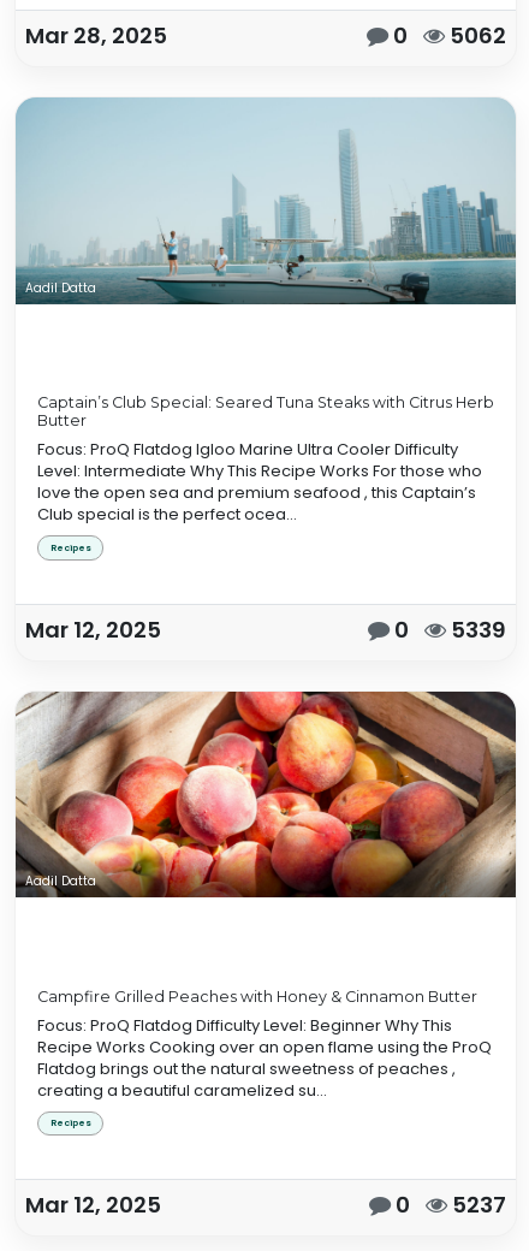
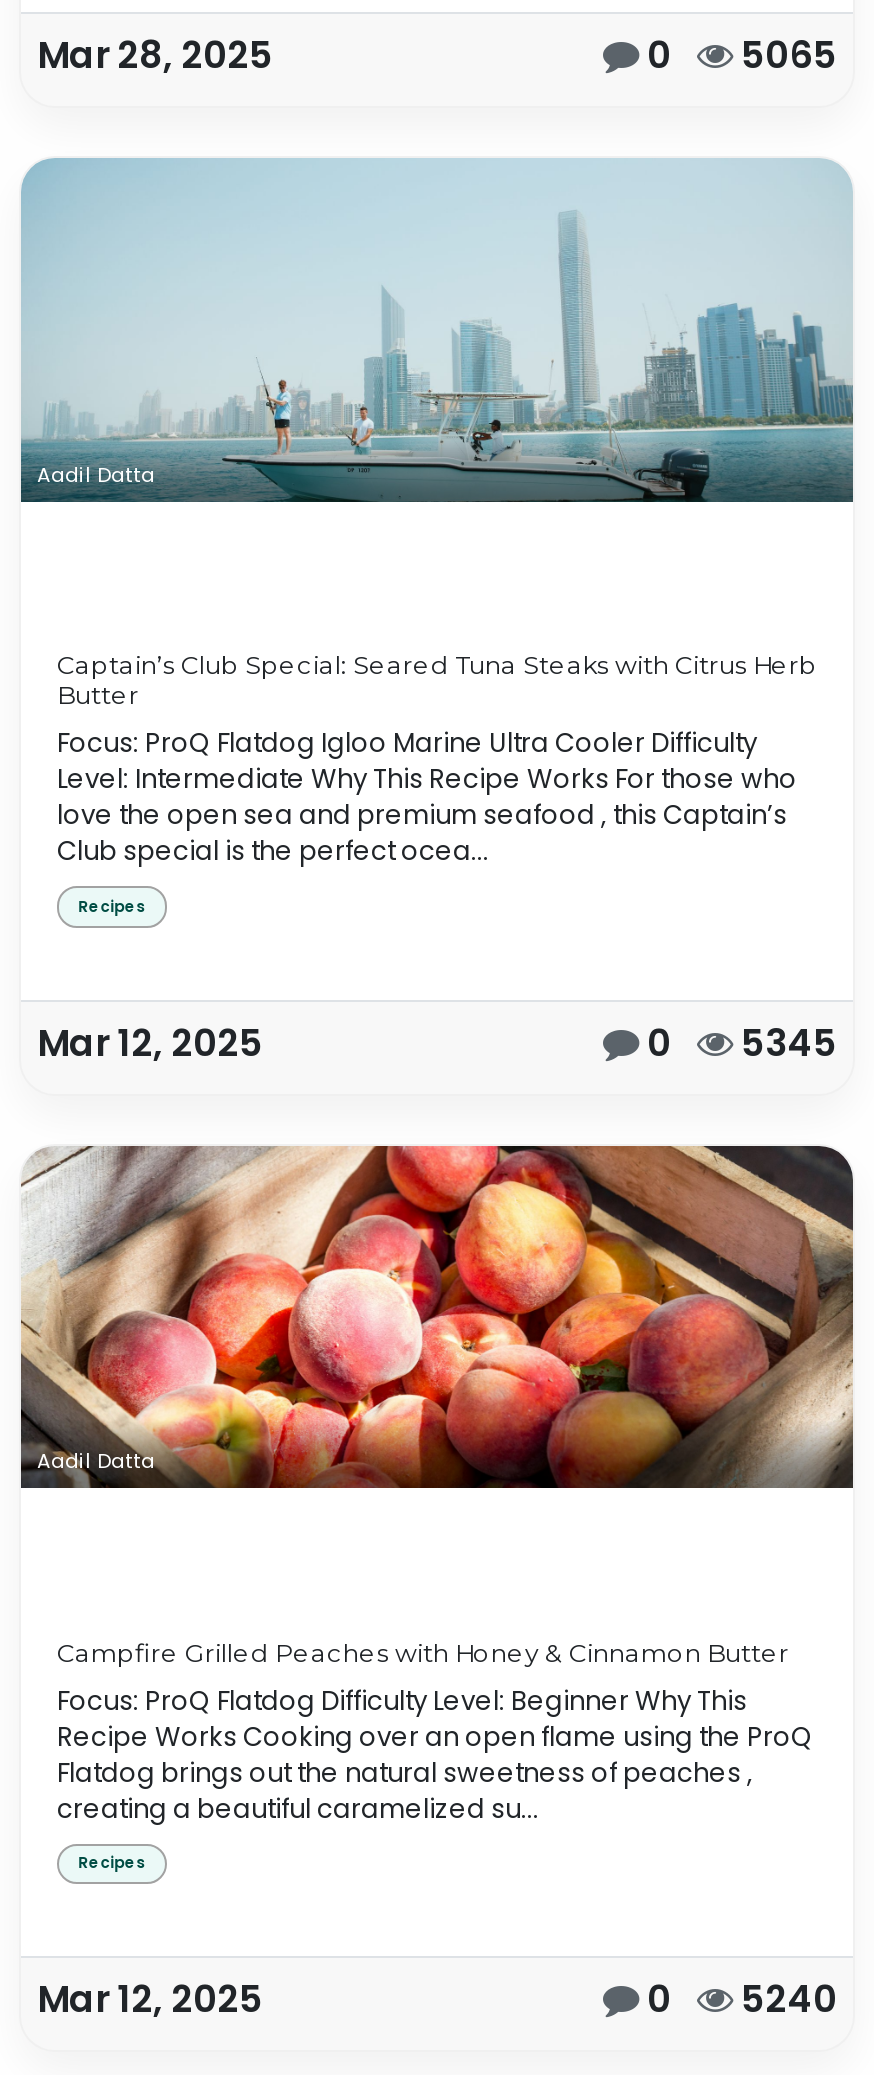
- 0 5062
+ 0 5065

- 0 5339
+ 0 5345

- 0 5237
+ 0 5240
